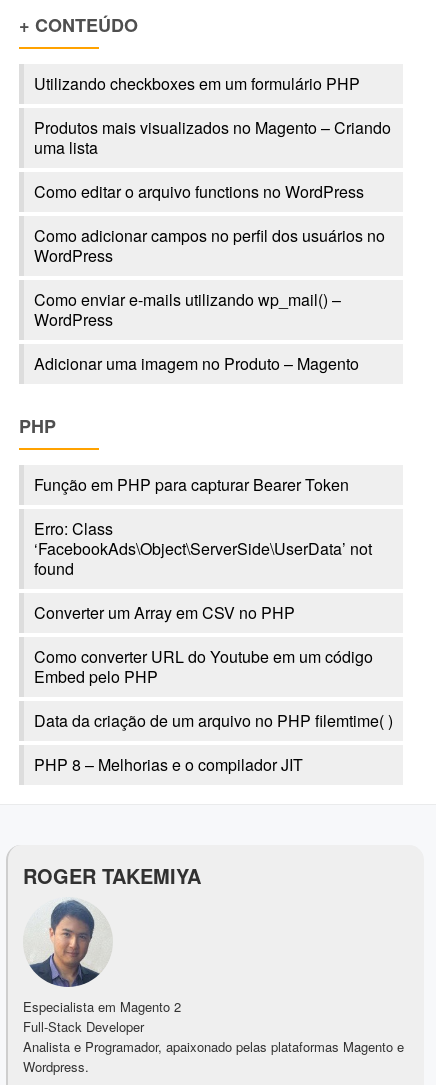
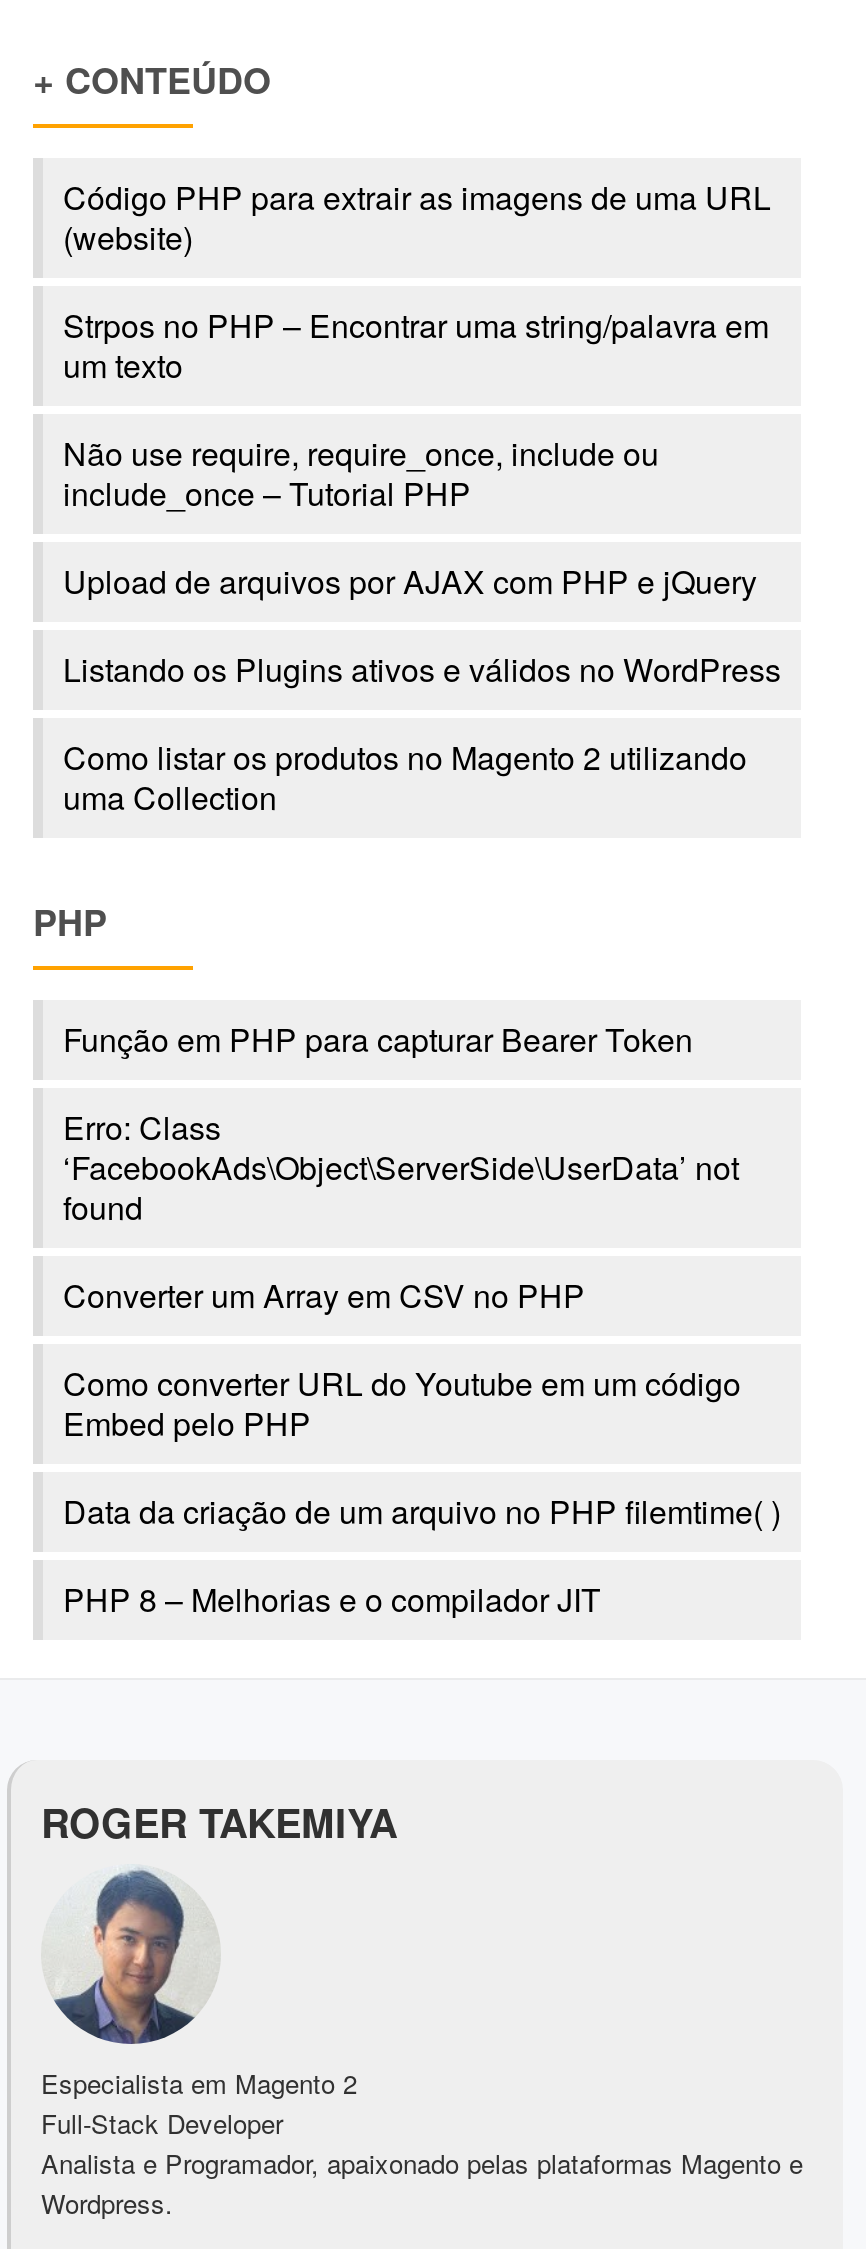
- Utilizando checkboxes em um formulário PHP
+ Código PHP para extrair as imagens de uma URL
+ (website)

- Produtos mais visualizados no Magento – Criando
- uma lista
+ Strpos no PHP – Encontrar uma string/palavra em
+ um texto

- Como editar o arquivo functions no WordPress
+ Não use require, require_once, include ou
+ include_once – Tutorial PHP

- Como adicionar campos no perfil dos usuários no
- WordPress
+ Upload de arquivos por AJAX com PHP e jQuery

- Como enviar e-mails utilizando wp_mail() –
- WordPress
+ Listando os Plugins ativos e válidos no WordPress

- Adicionar uma imagem no Produto – Magento
+ Como listar os produtos no Magento 2 utilizando
+ uma Collection
